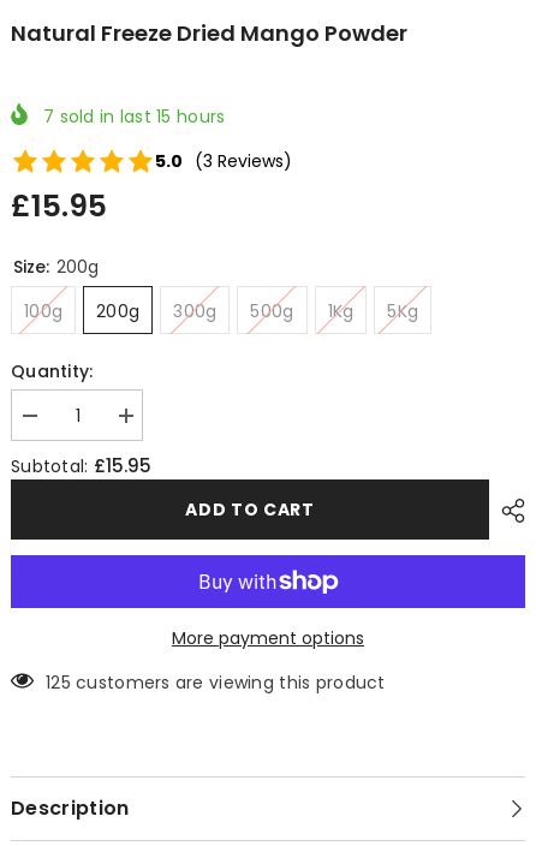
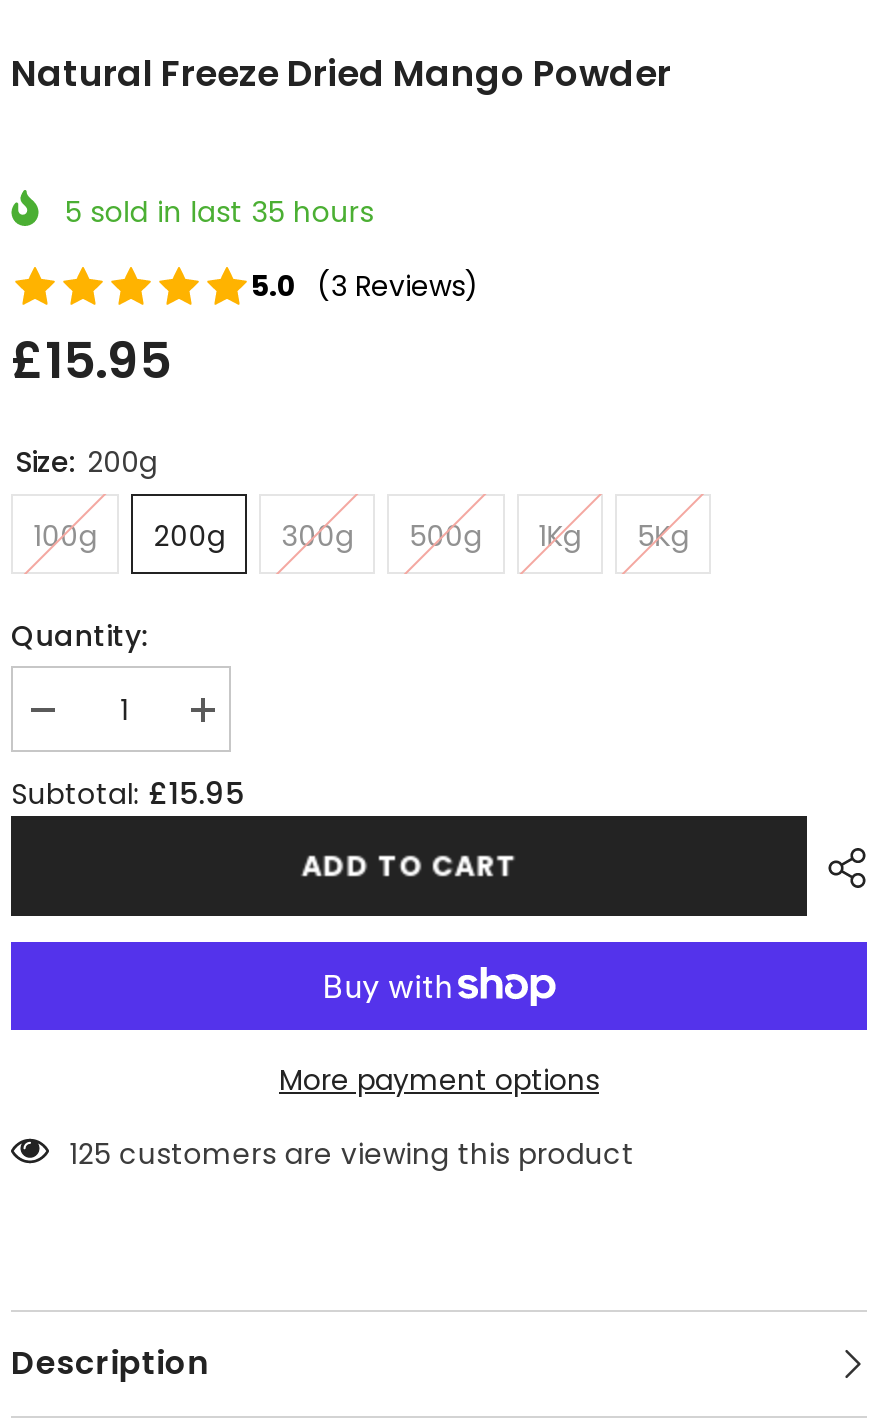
- 7 sold in last 15 hours
+ 5 sold in last 35 hours
